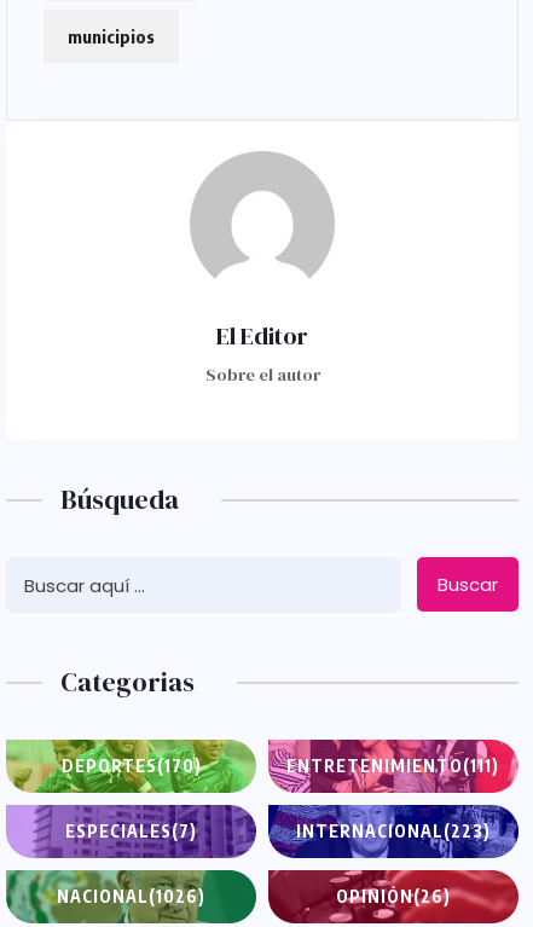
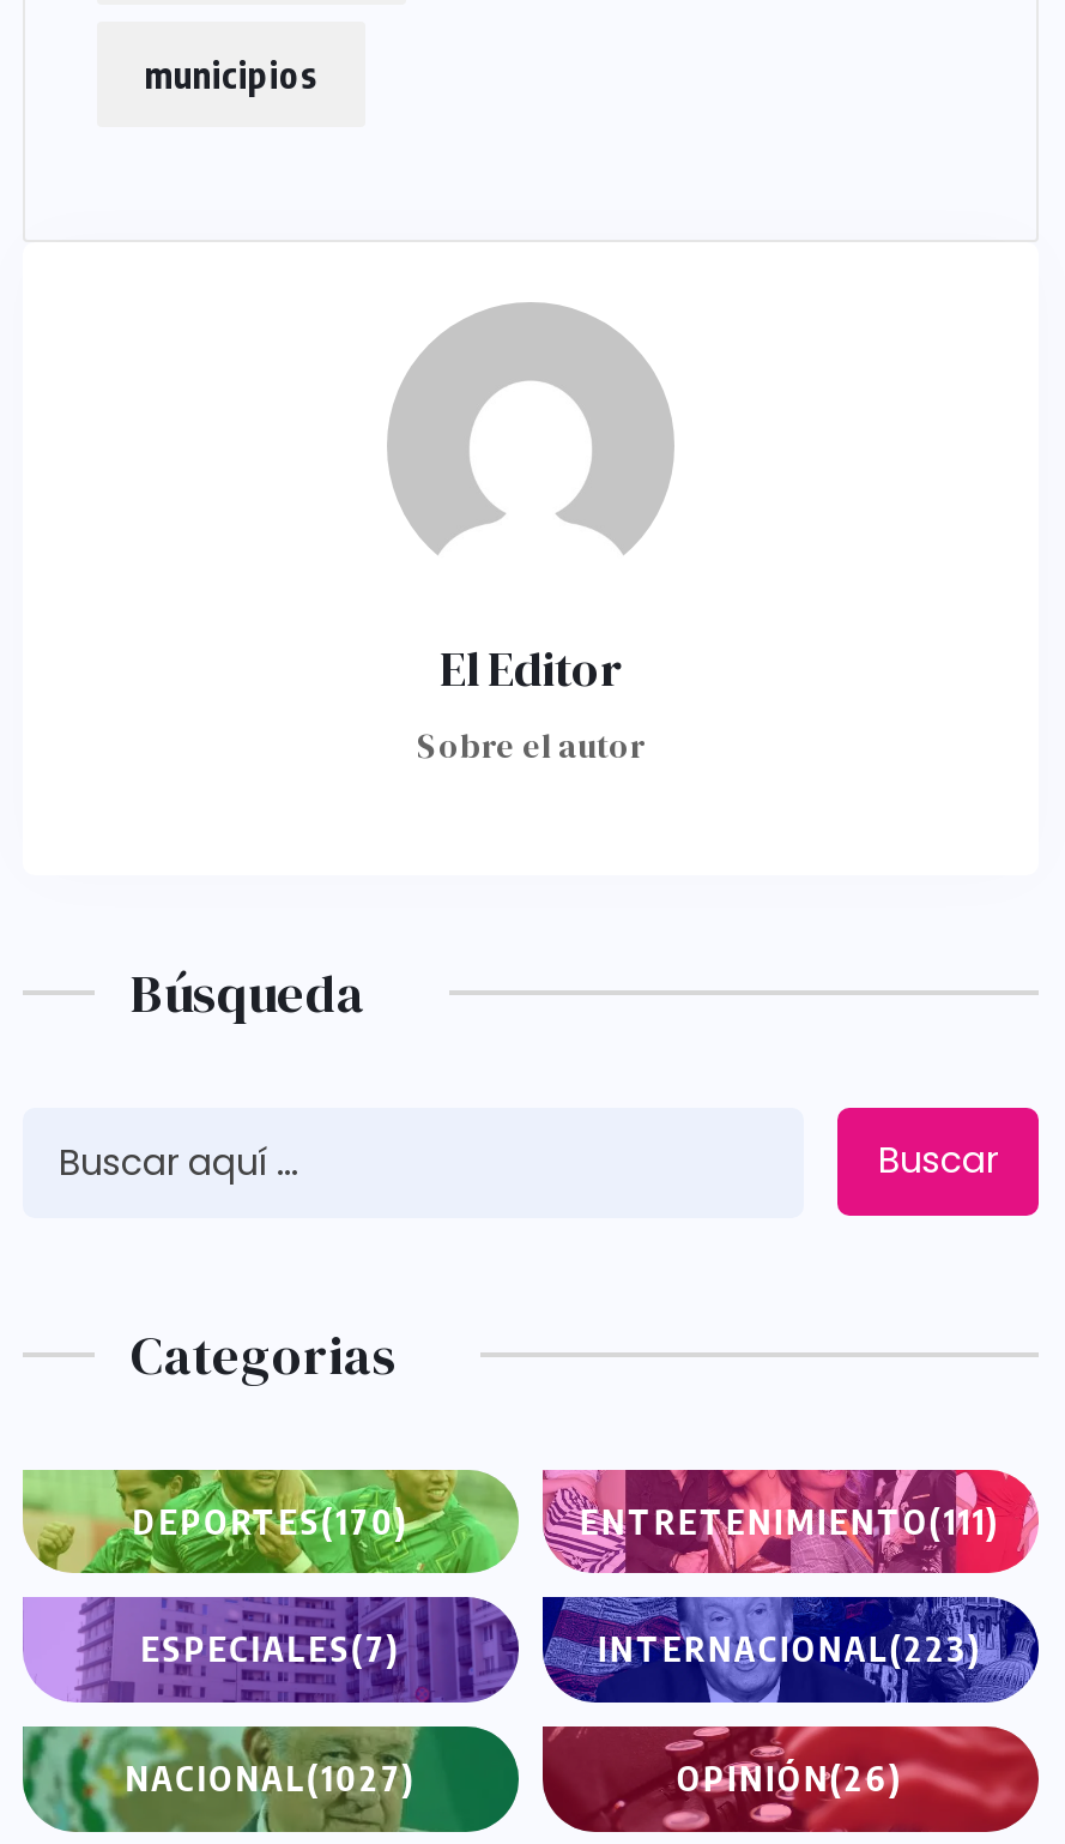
- NACIONAL(1026)
+ NACIONAL(1027)
